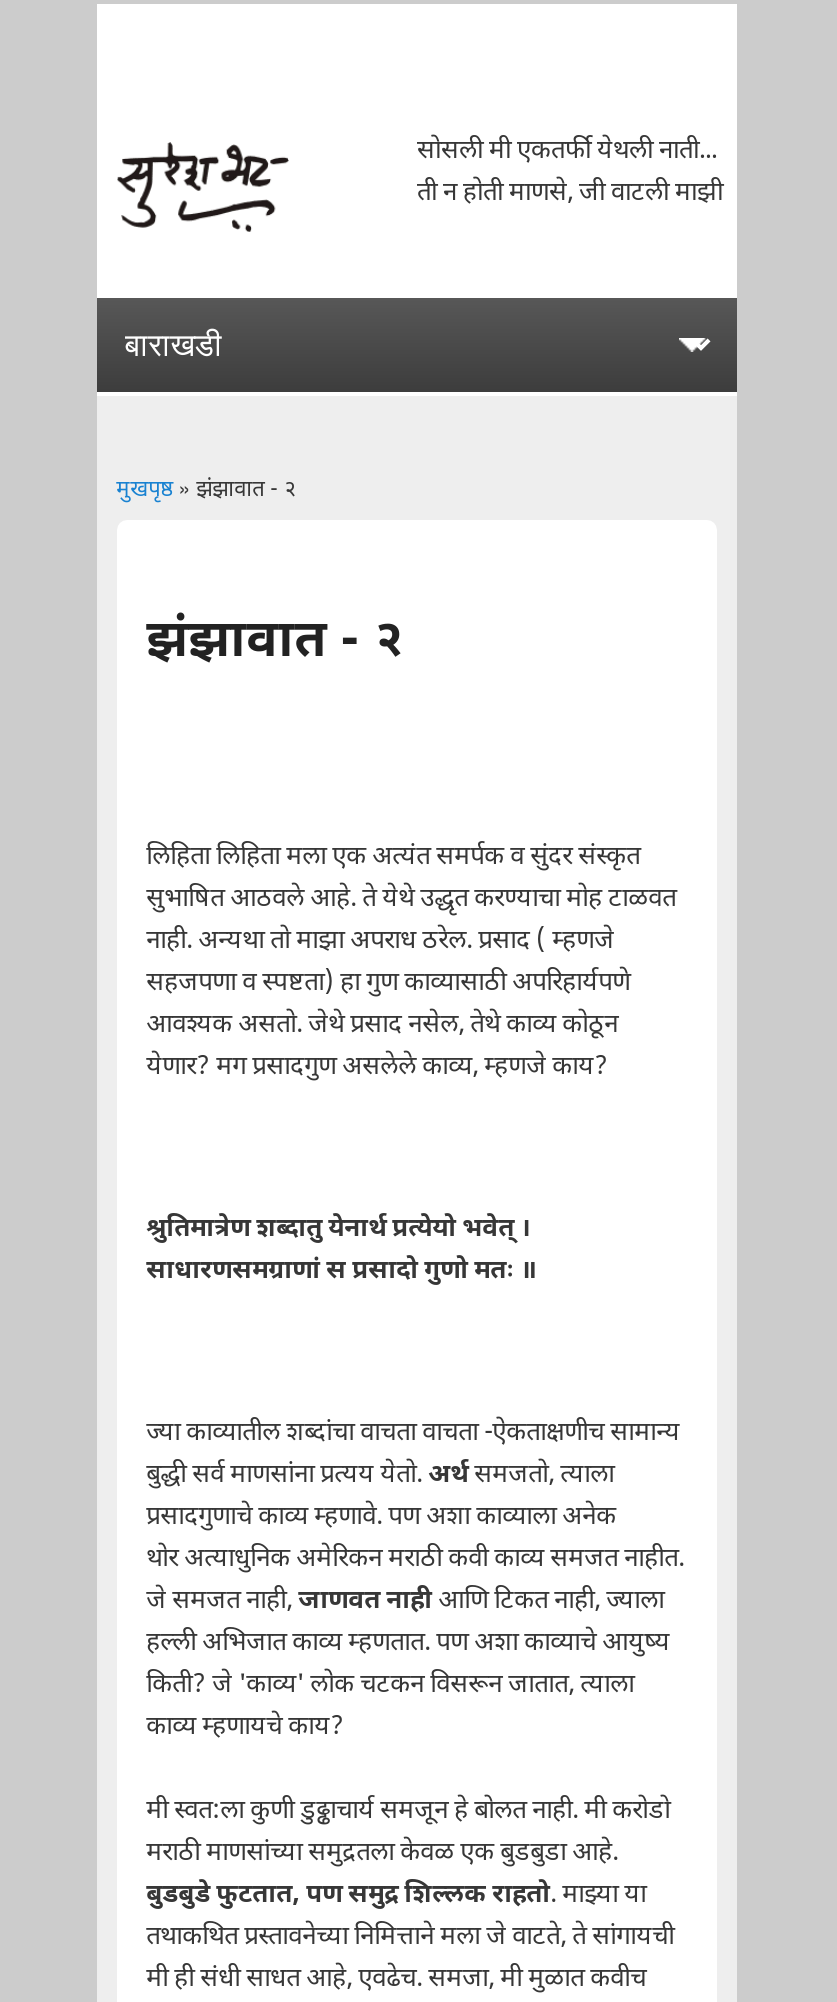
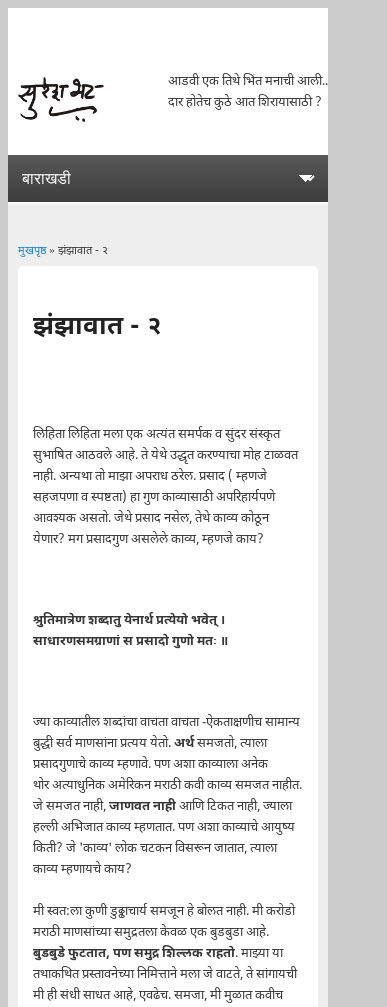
- सोसली मी एकतर्फी येथली नाती...
- ती न होती माणसे, जी वाटली माझी
+ आडवी एक तिथे भिंत मनाची आली..
+ दार होतेच कुठे आत शिरायासाठी ?
